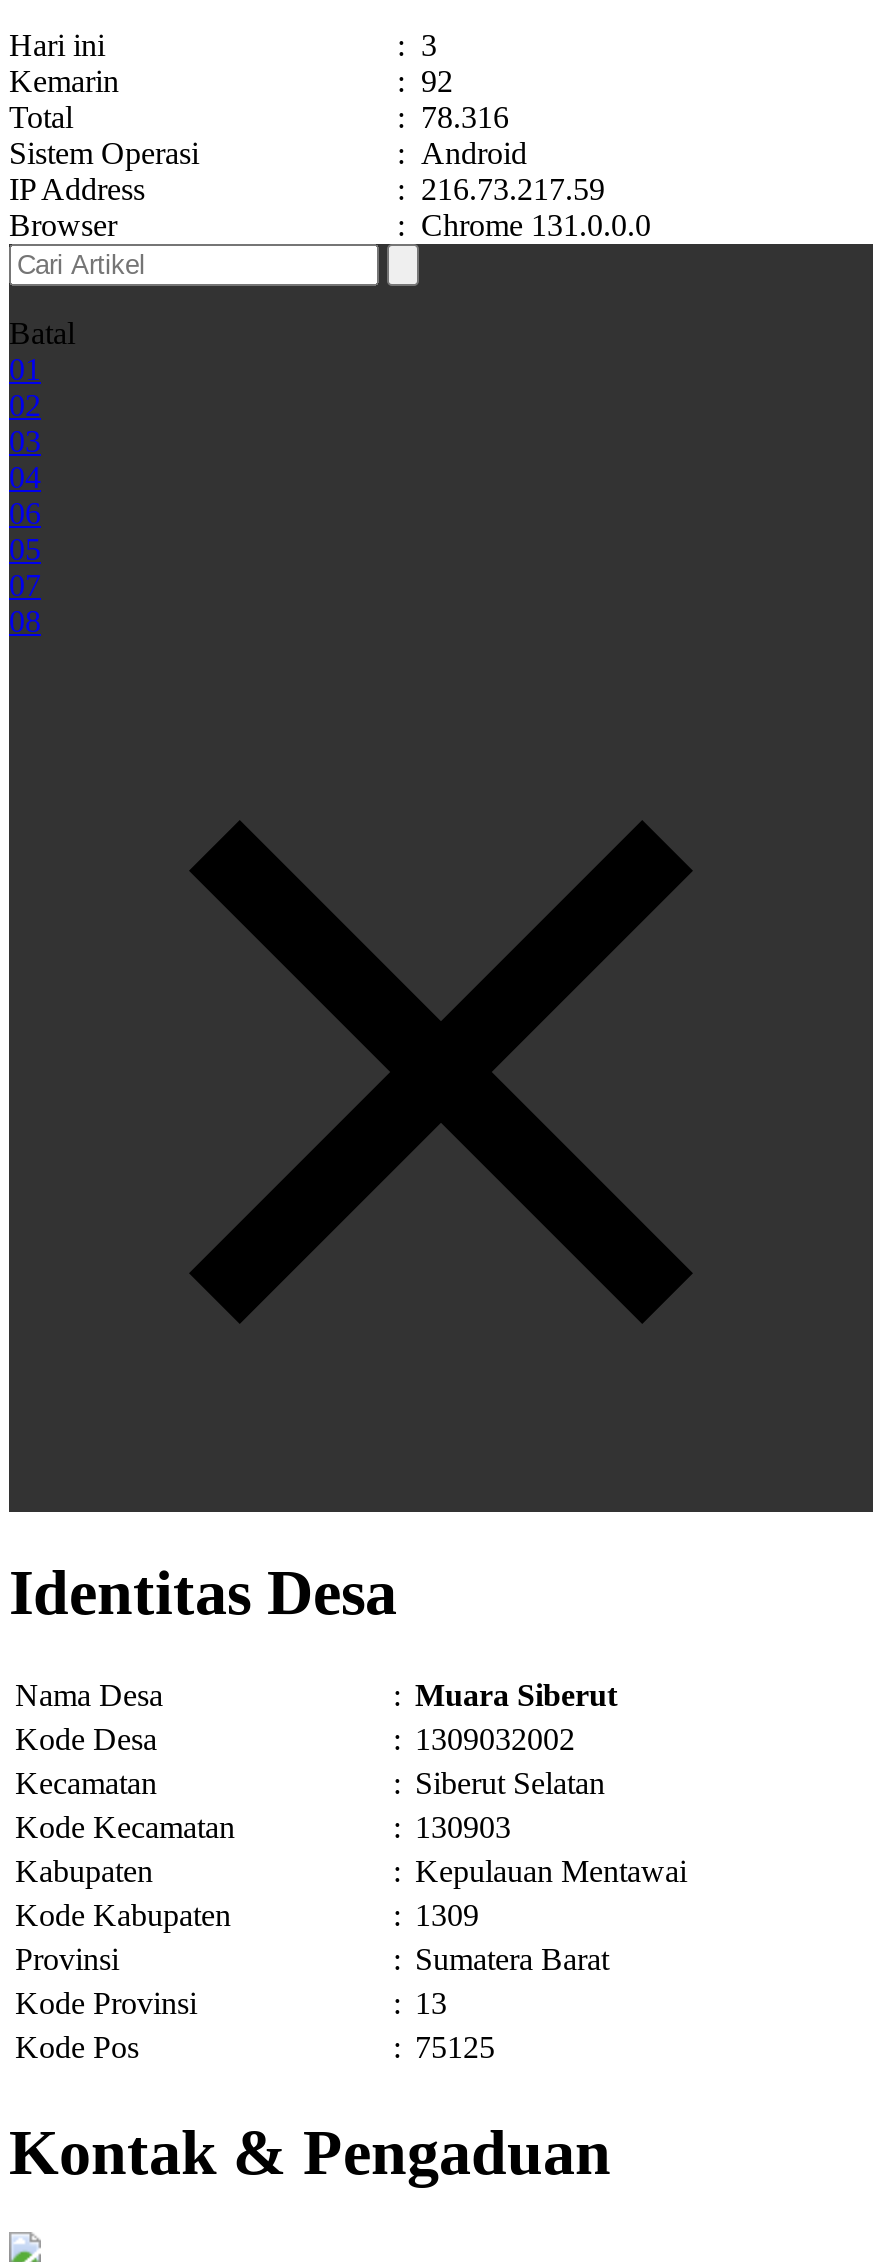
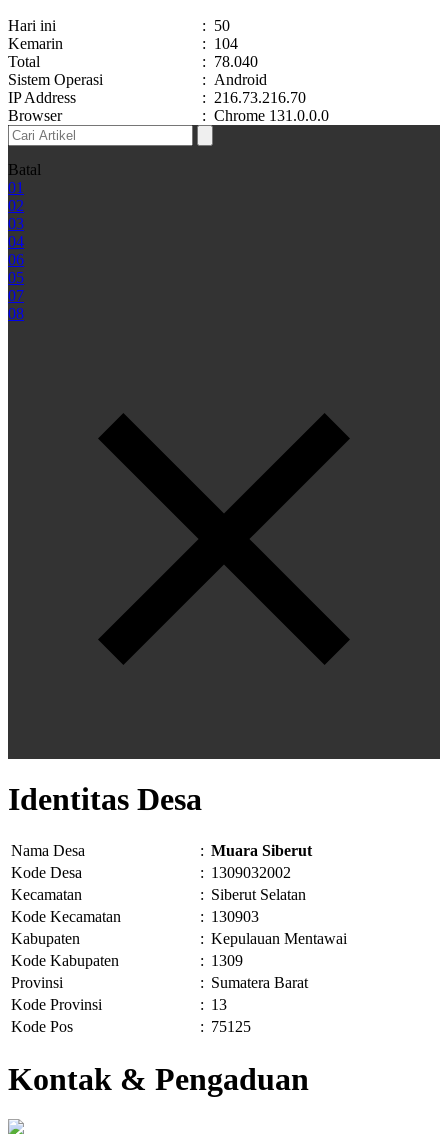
- : 3
+ : 50

- : 92
+ : 104

- : 78.316
+ : 78.040

- : 216.73.217.59
+ : 216.73.216.70
